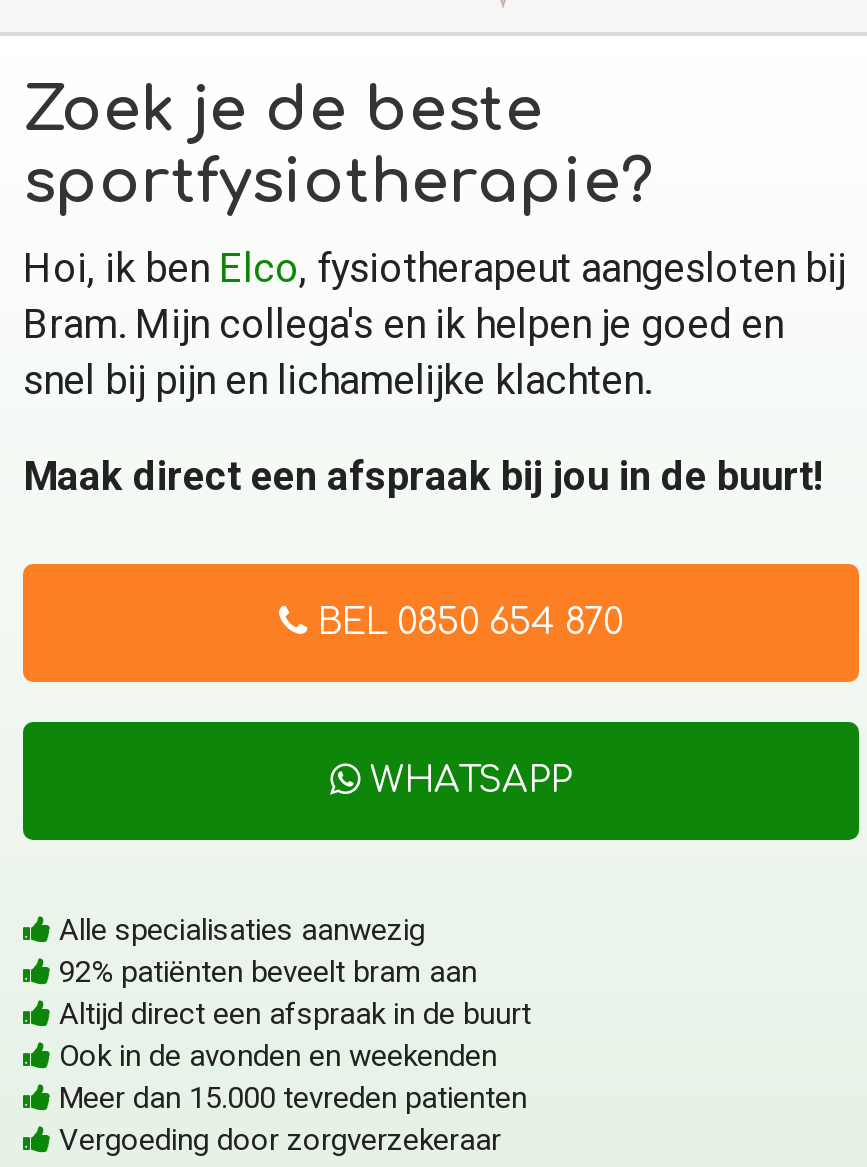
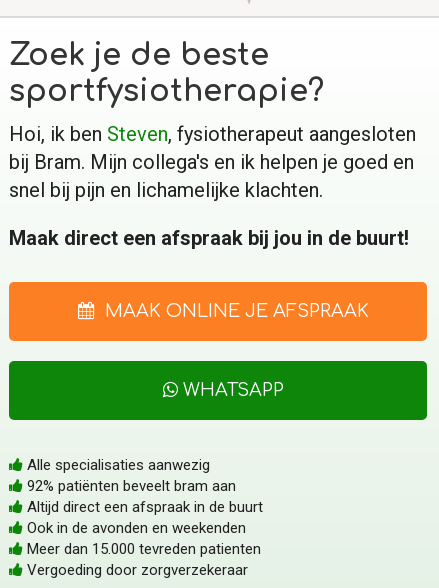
- Hoi, ik ben Elco, fysiotherapeut aangesloten bij
- Bram. Mijn collega's en ik helpen je goed en
+ Hoi, ik ben Steven, fysiotherapeut aangesloten
+ bij Bram. Mijn collega's en ik helpen je goed en

- BEL 0850 654 870
+ MAAK ONLINE JE AFSPRAAK
